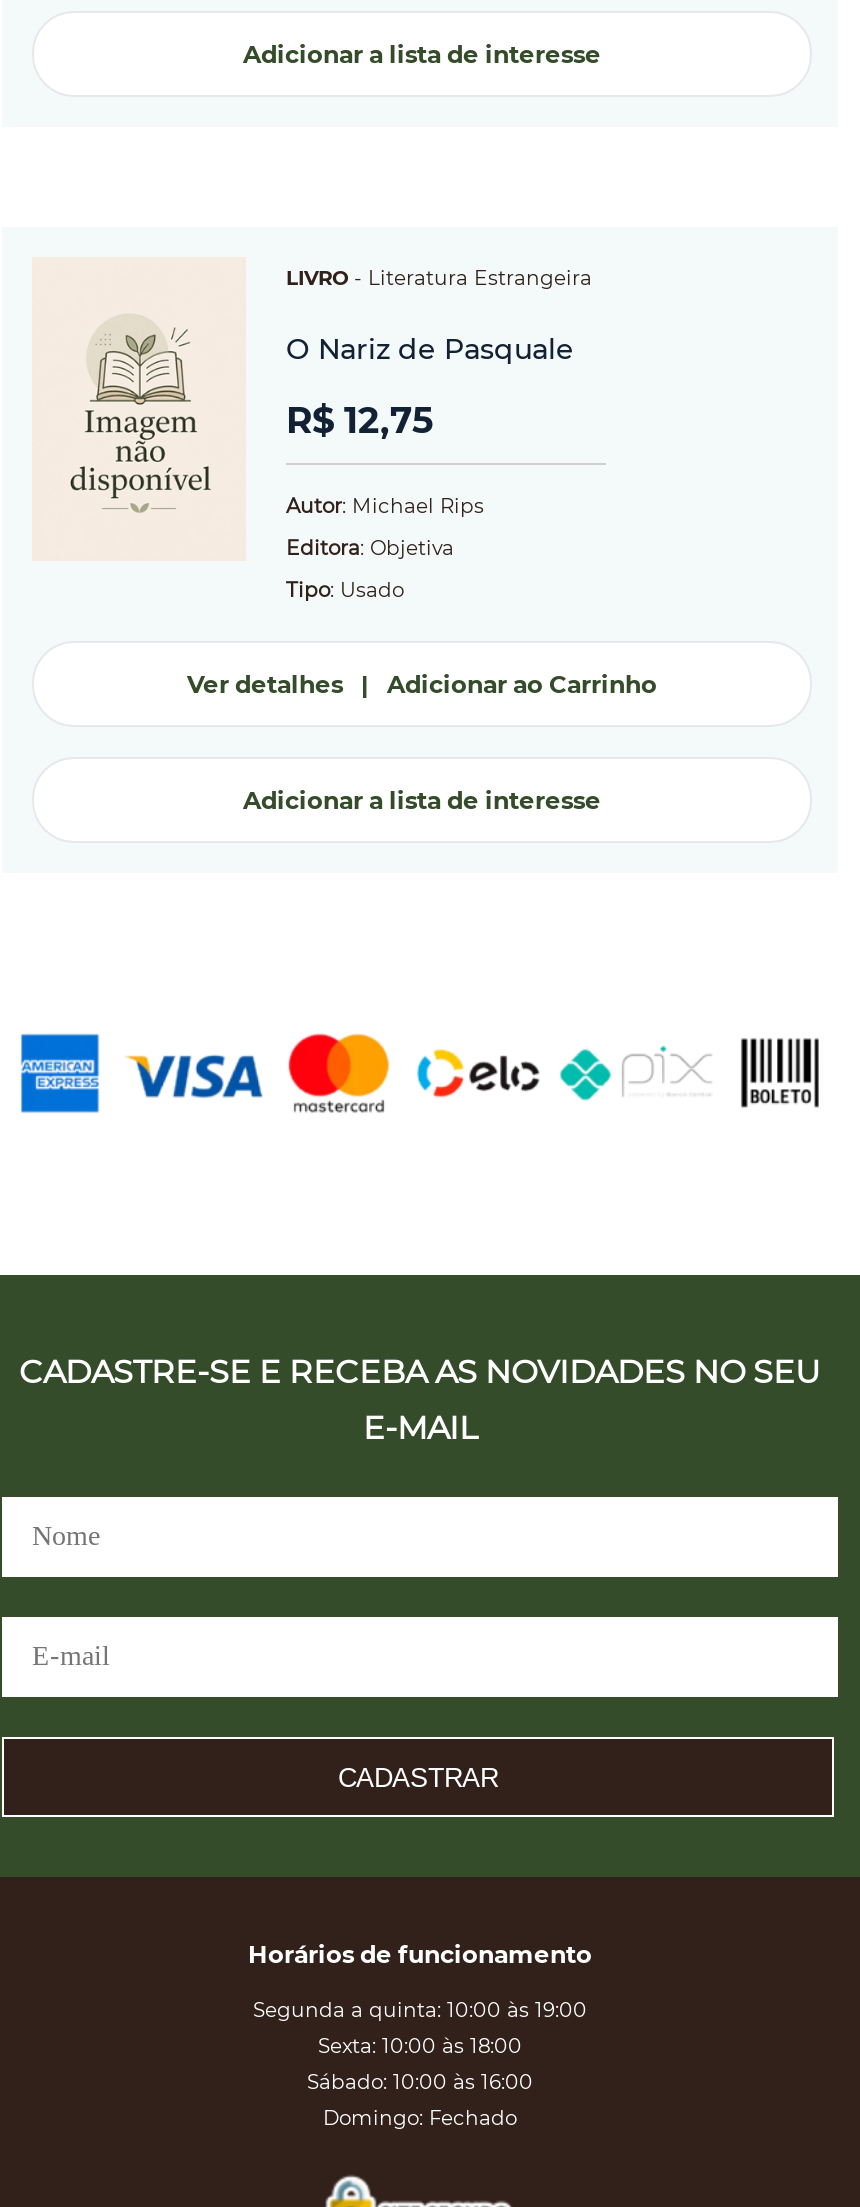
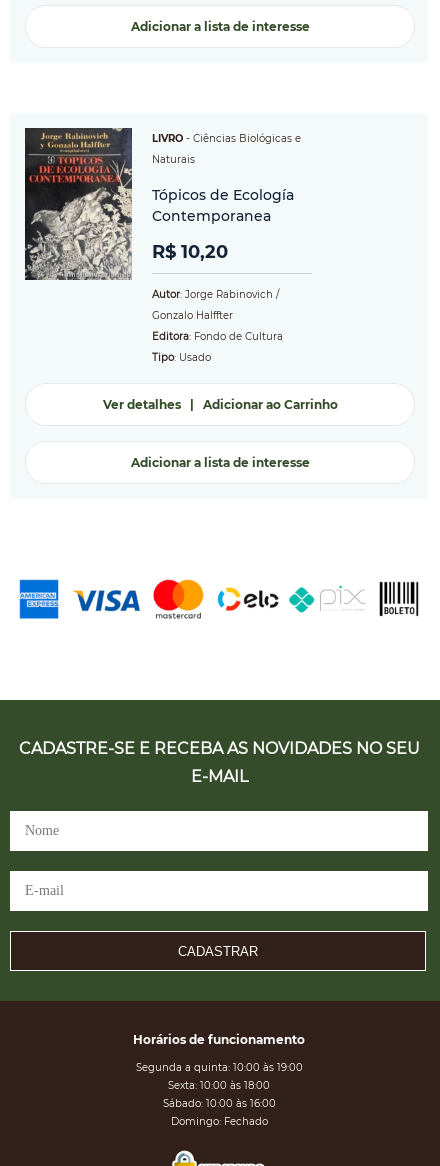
- [image]
- LIVRO - Literatura Estrangeira
- O Nariz de Pasquale
- R$ 12,75
- Autor: Michael Rips
- Editora: Objetiva
+ [image]
+ LIVRO - Ciências Biológicas e
+ Naturais
+ Tópicos de Ecología
+ Contemporanea
+ R$ 10,20
+ Autor: Jorge Rabinovich /
+ Gonzalo Halffter
+ Editora: Fondo de Cultura
